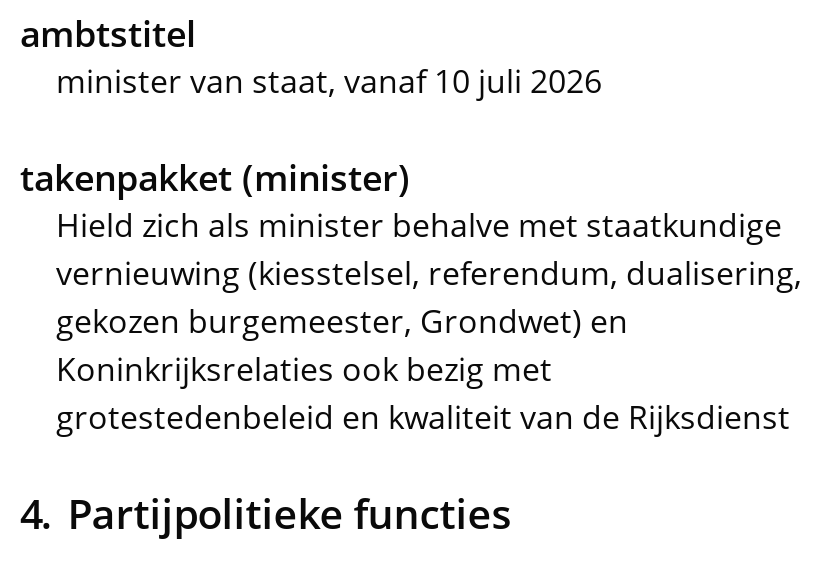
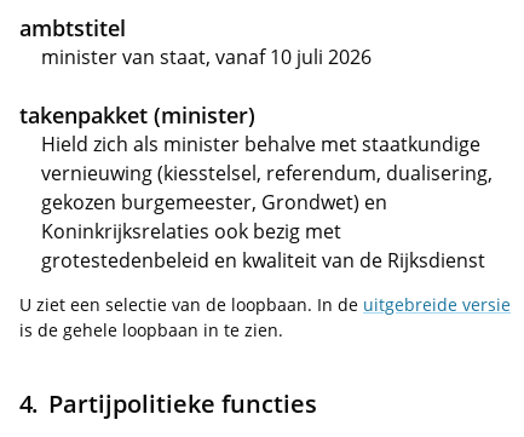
+ U ziet een selectie van de loopbaan. In de uitgebreide versie
+ is de gehele loopbaan in te zien.
